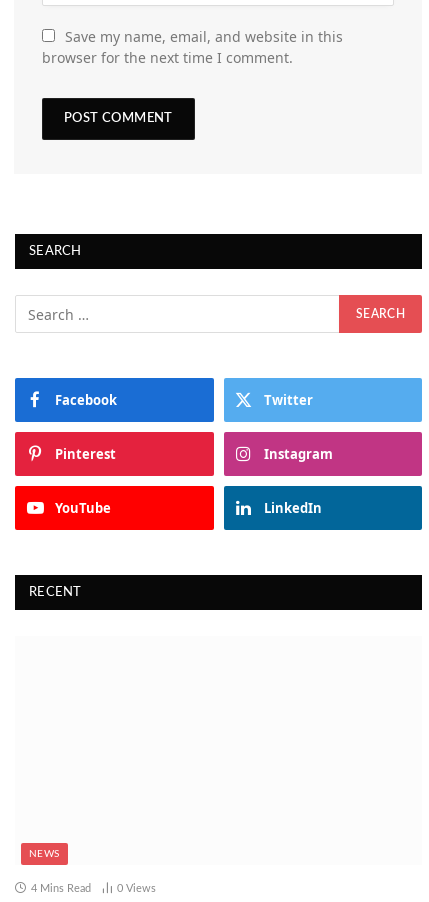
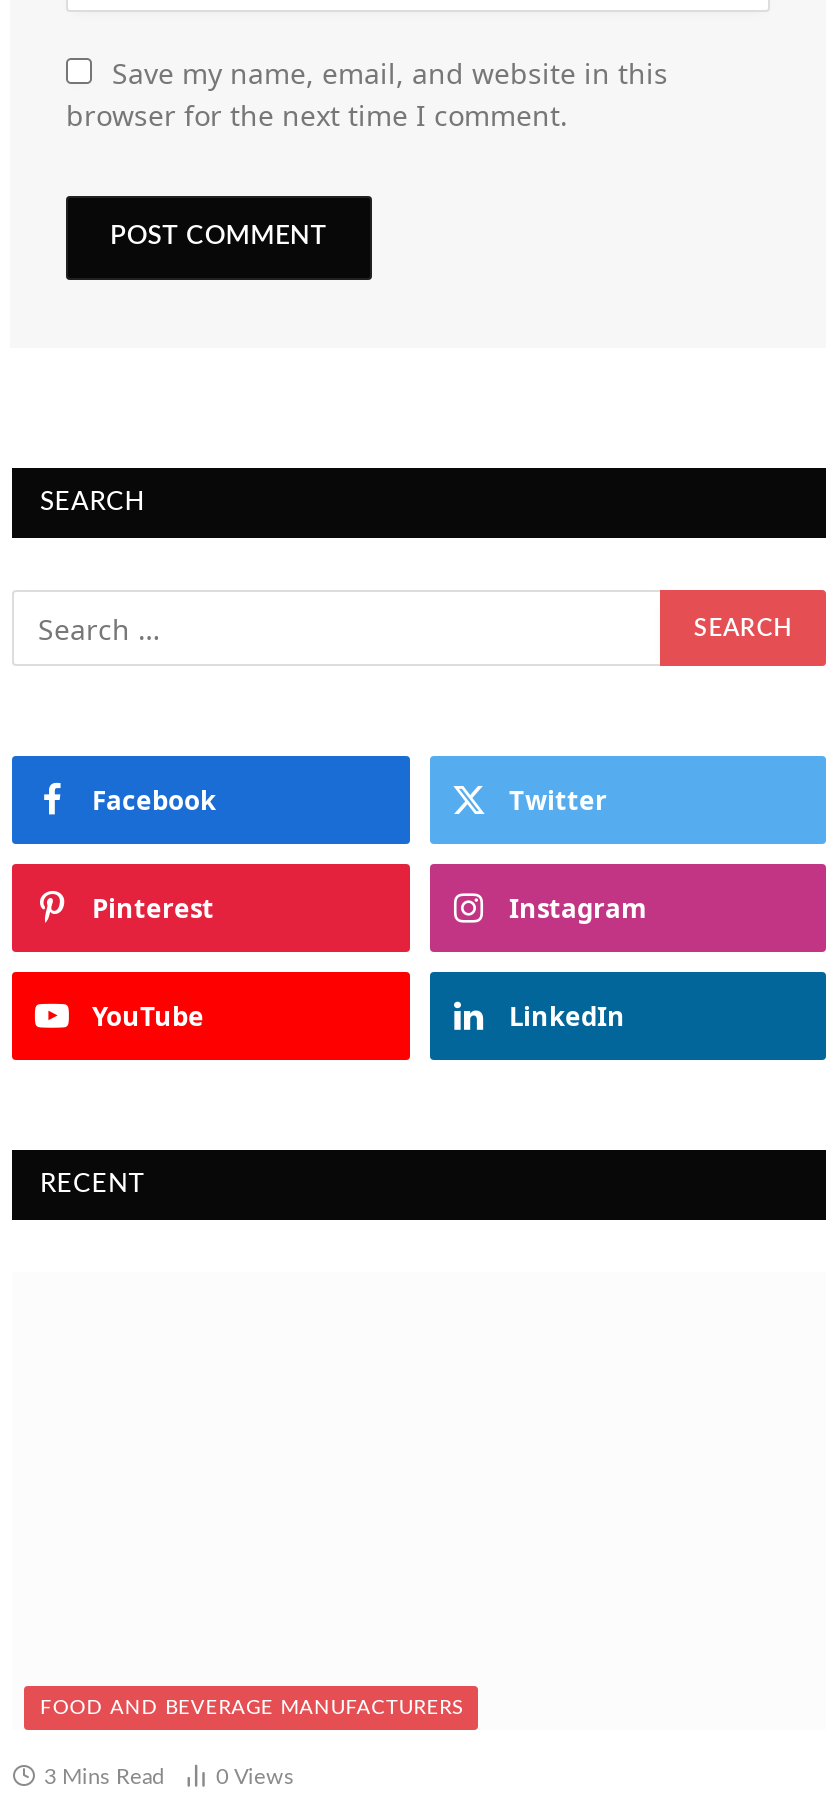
- NEWS
+ FOOD AND BEVERAGE MANUFACTURERS

- 4 Mins Read
+ 3 Mins Read
